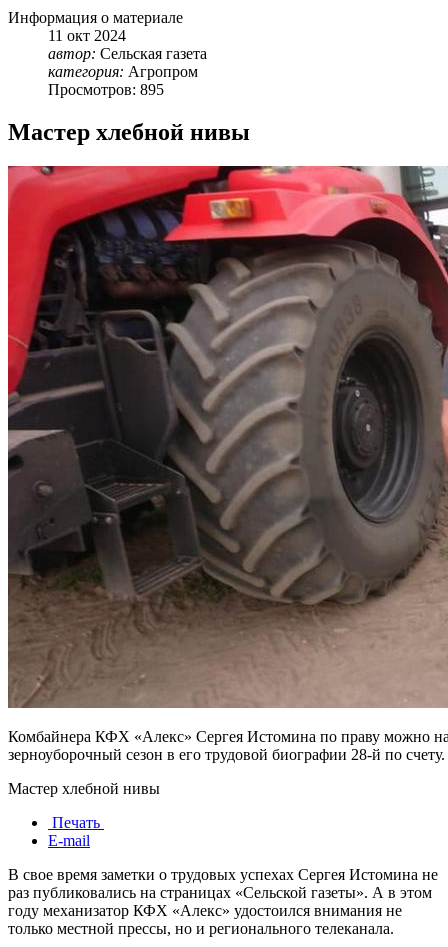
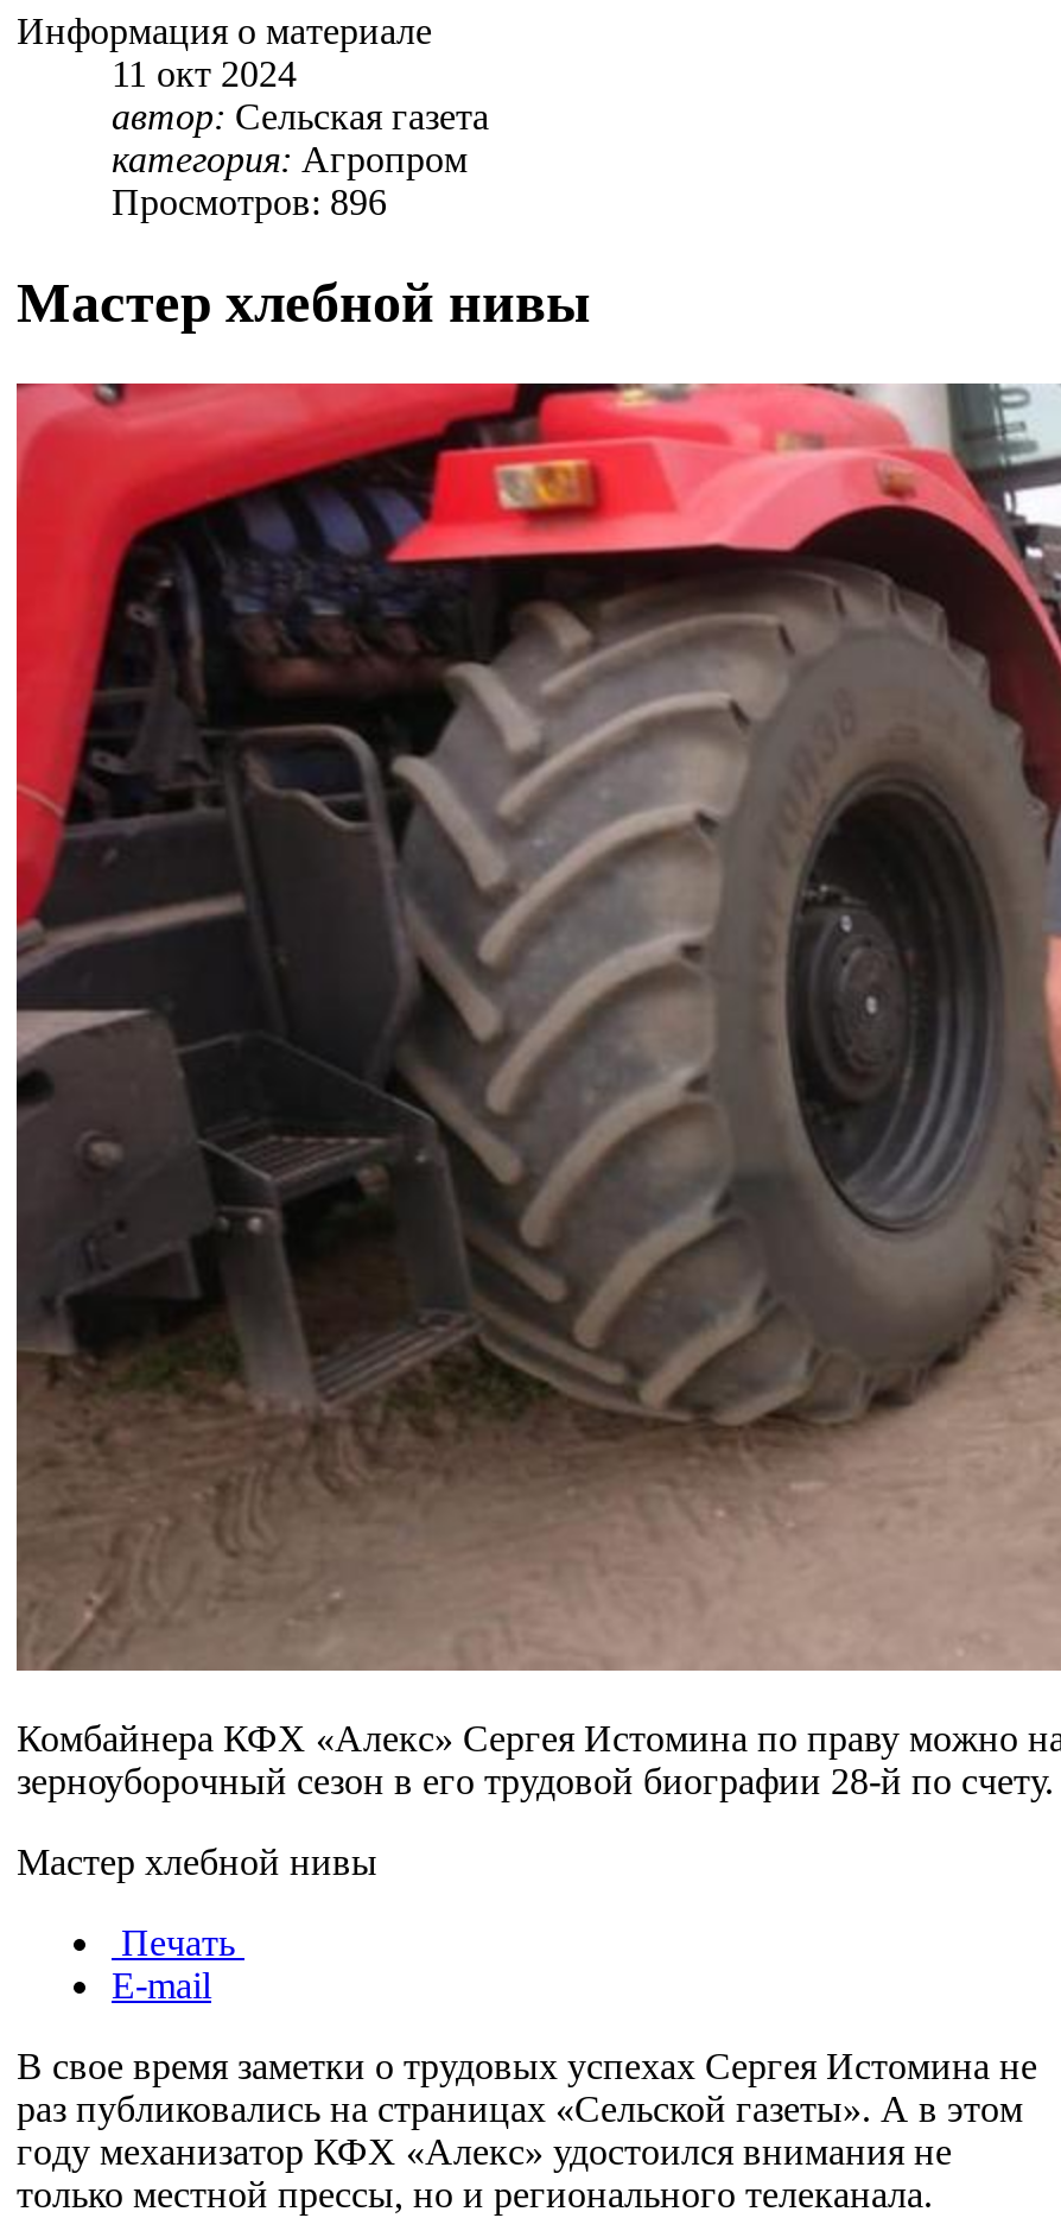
- Просмотров: 895
+ Просмотров: 896
